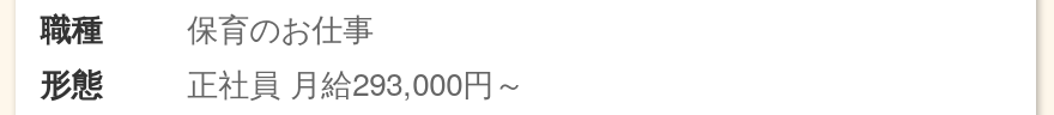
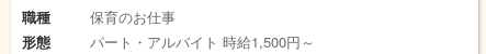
- 正社員 月給293,000円～
+ パート・アルバイト 時給1,500円～
